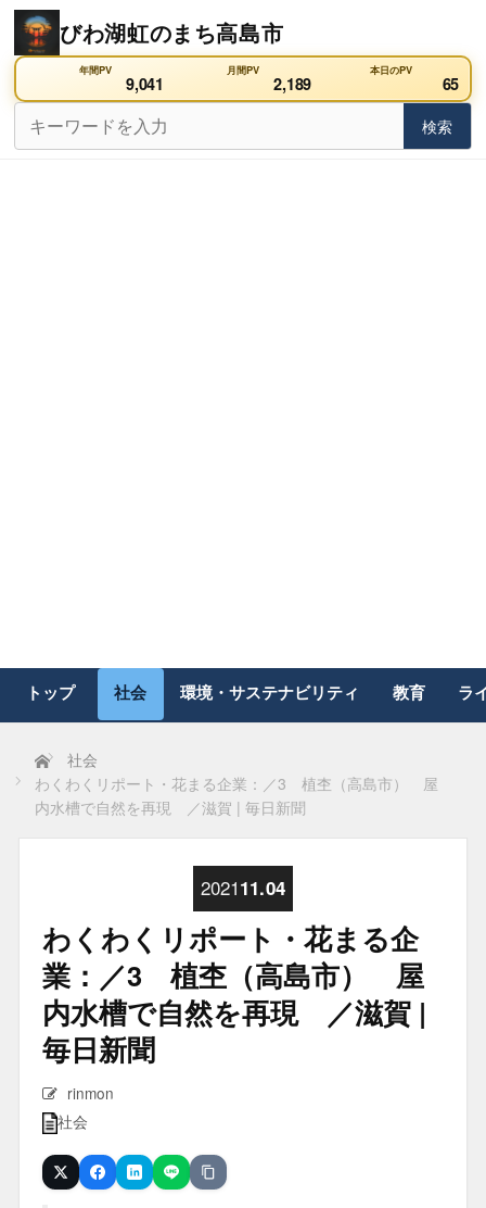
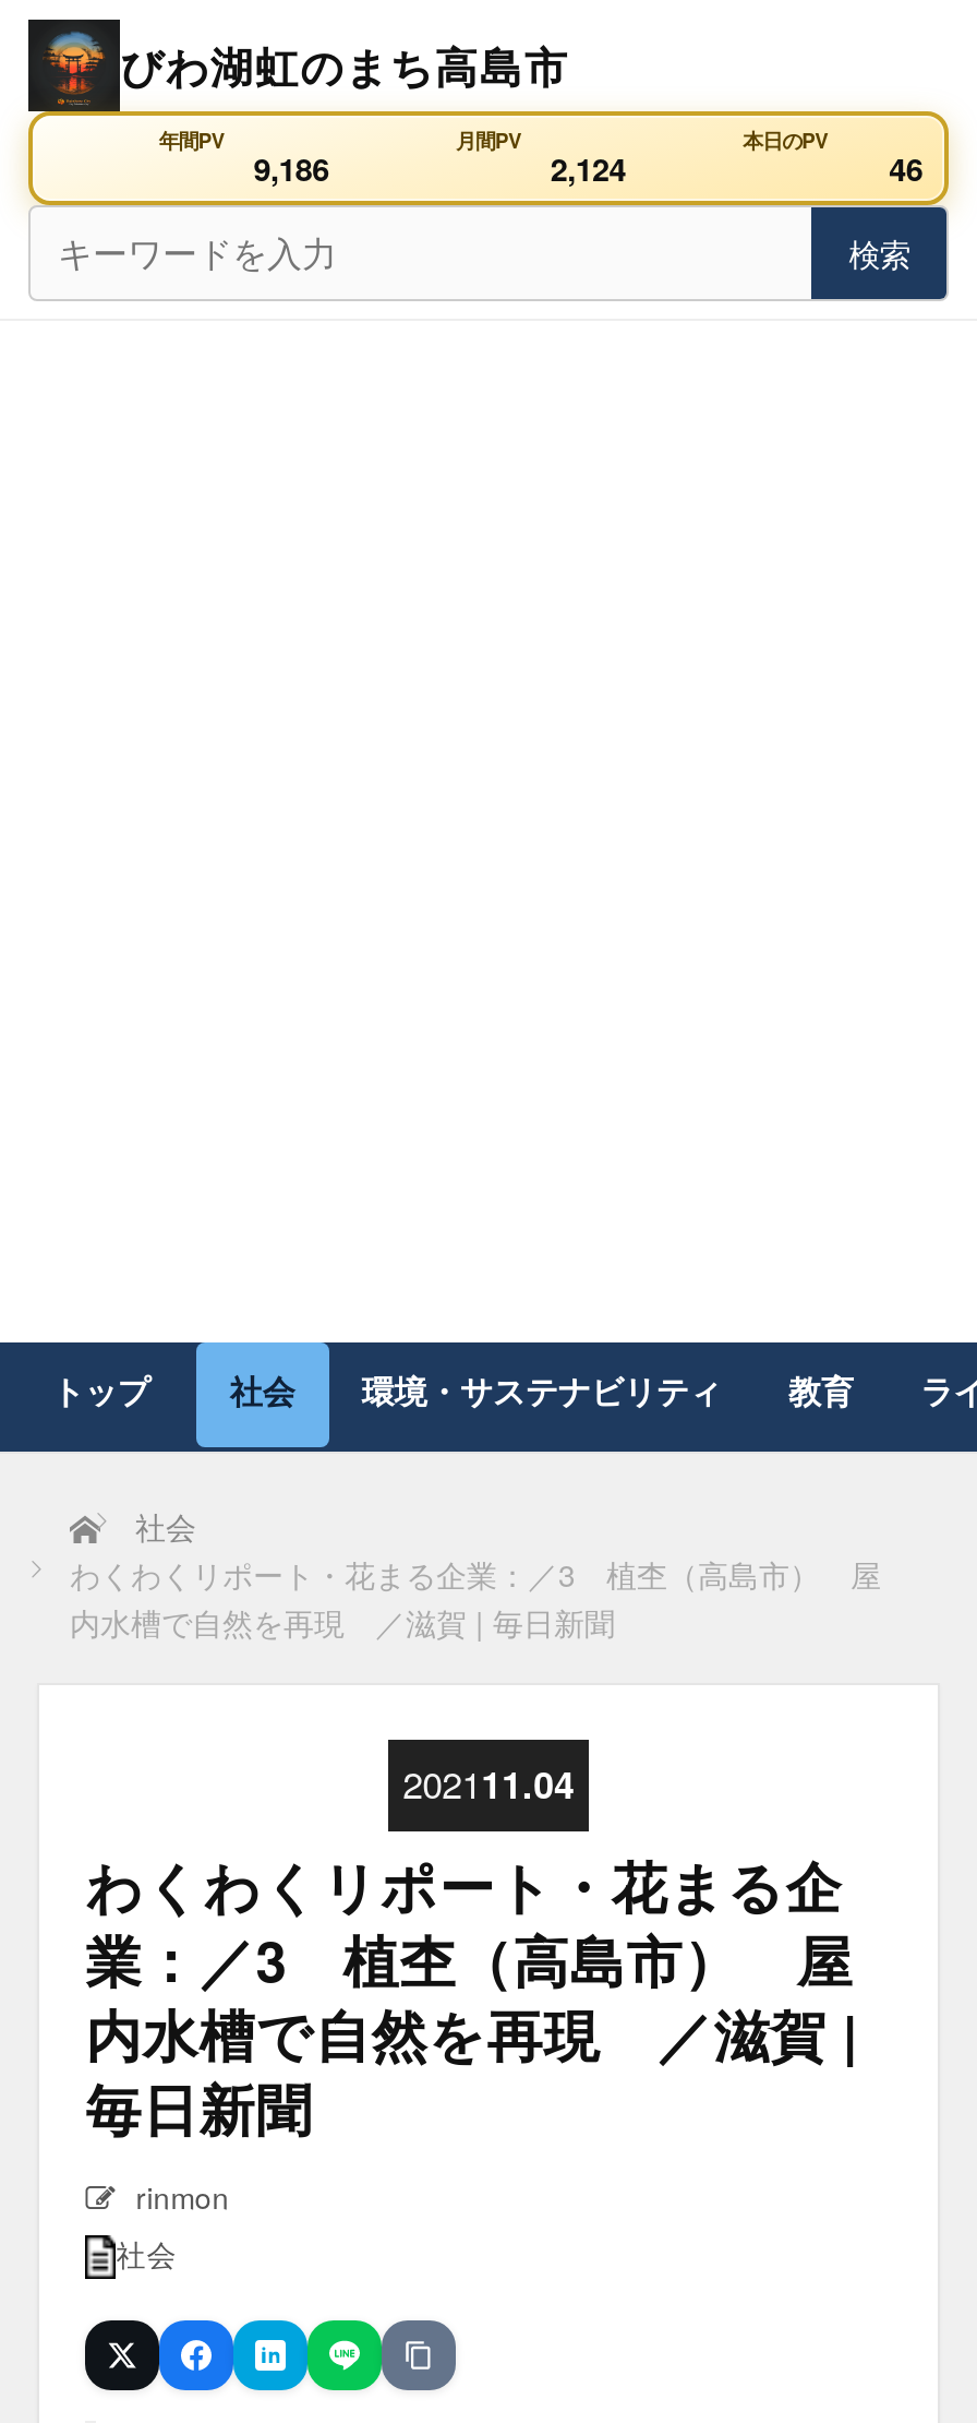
- 9,041
+ 9,186

- 2,189
+ 2,124

- 65
+ 46
